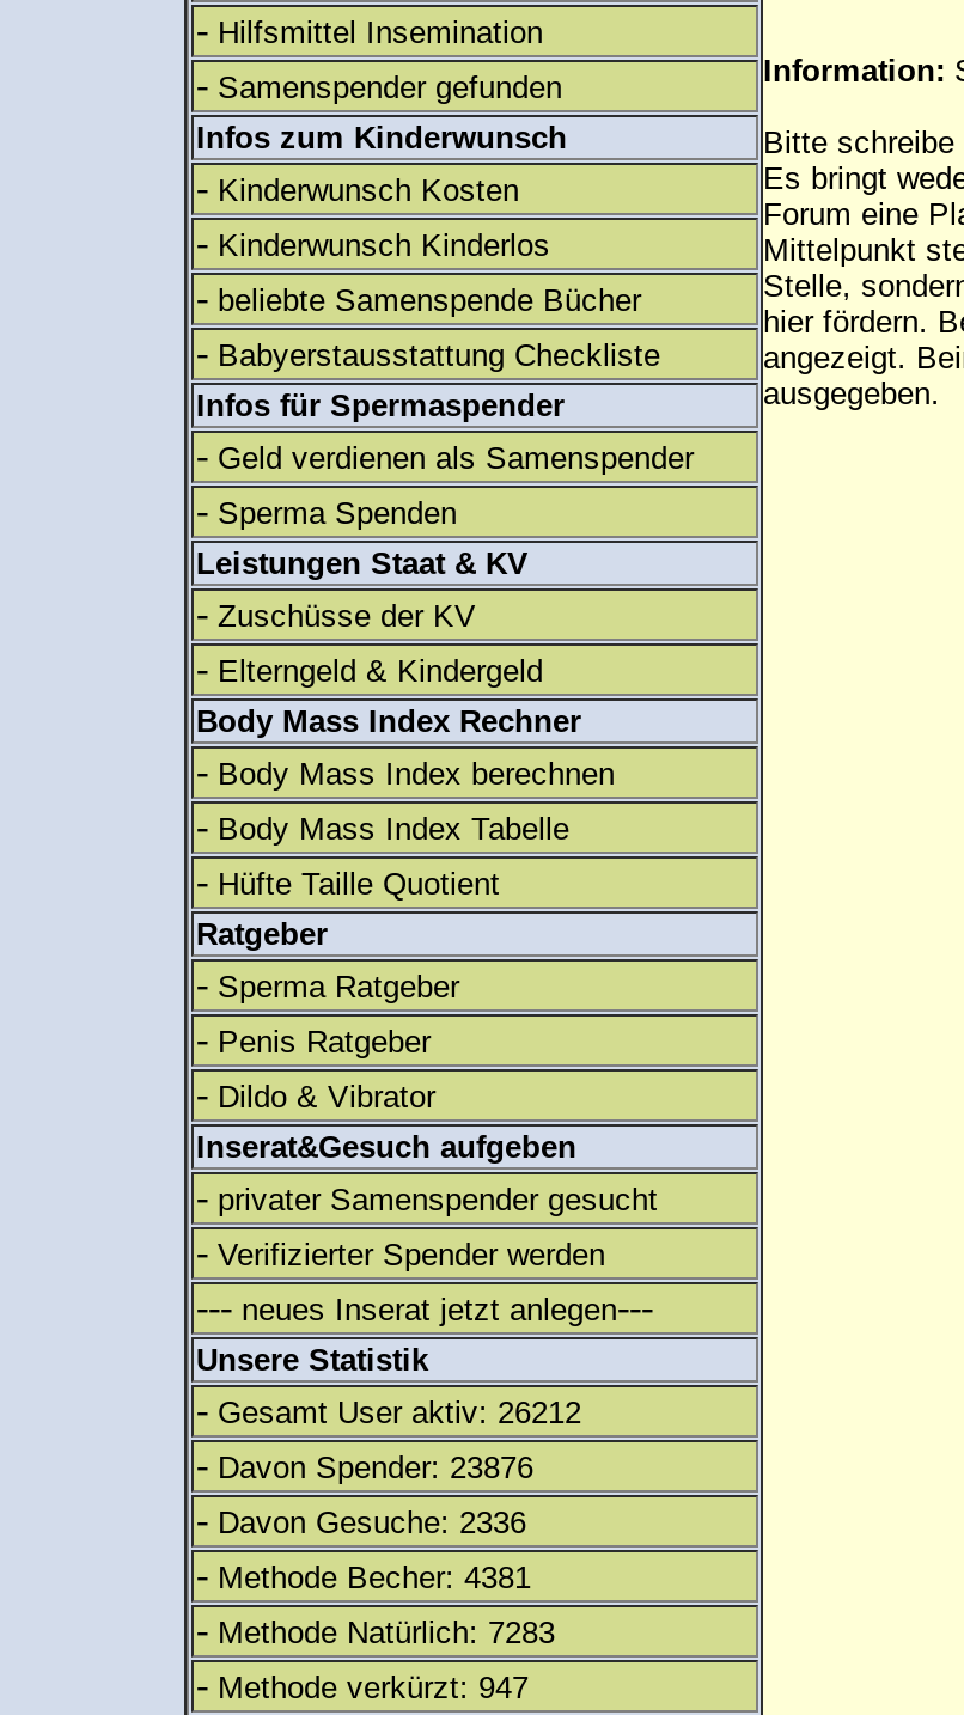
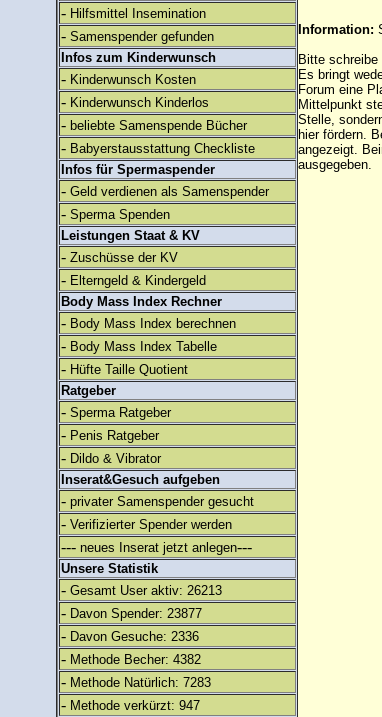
- - Gesamt User aktiv: 26212
+ - Gesamt User aktiv: 26213

- - Davon Spender: 23876
+ - Davon Spender: 23877

- - Methode Becher: 4381
+ - Methode Becher: 4382
